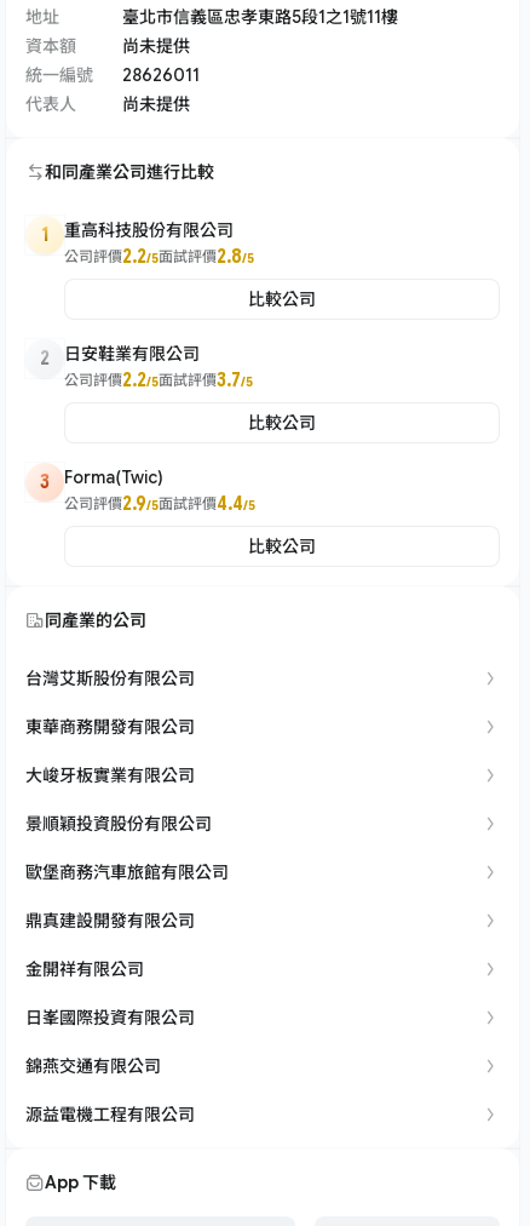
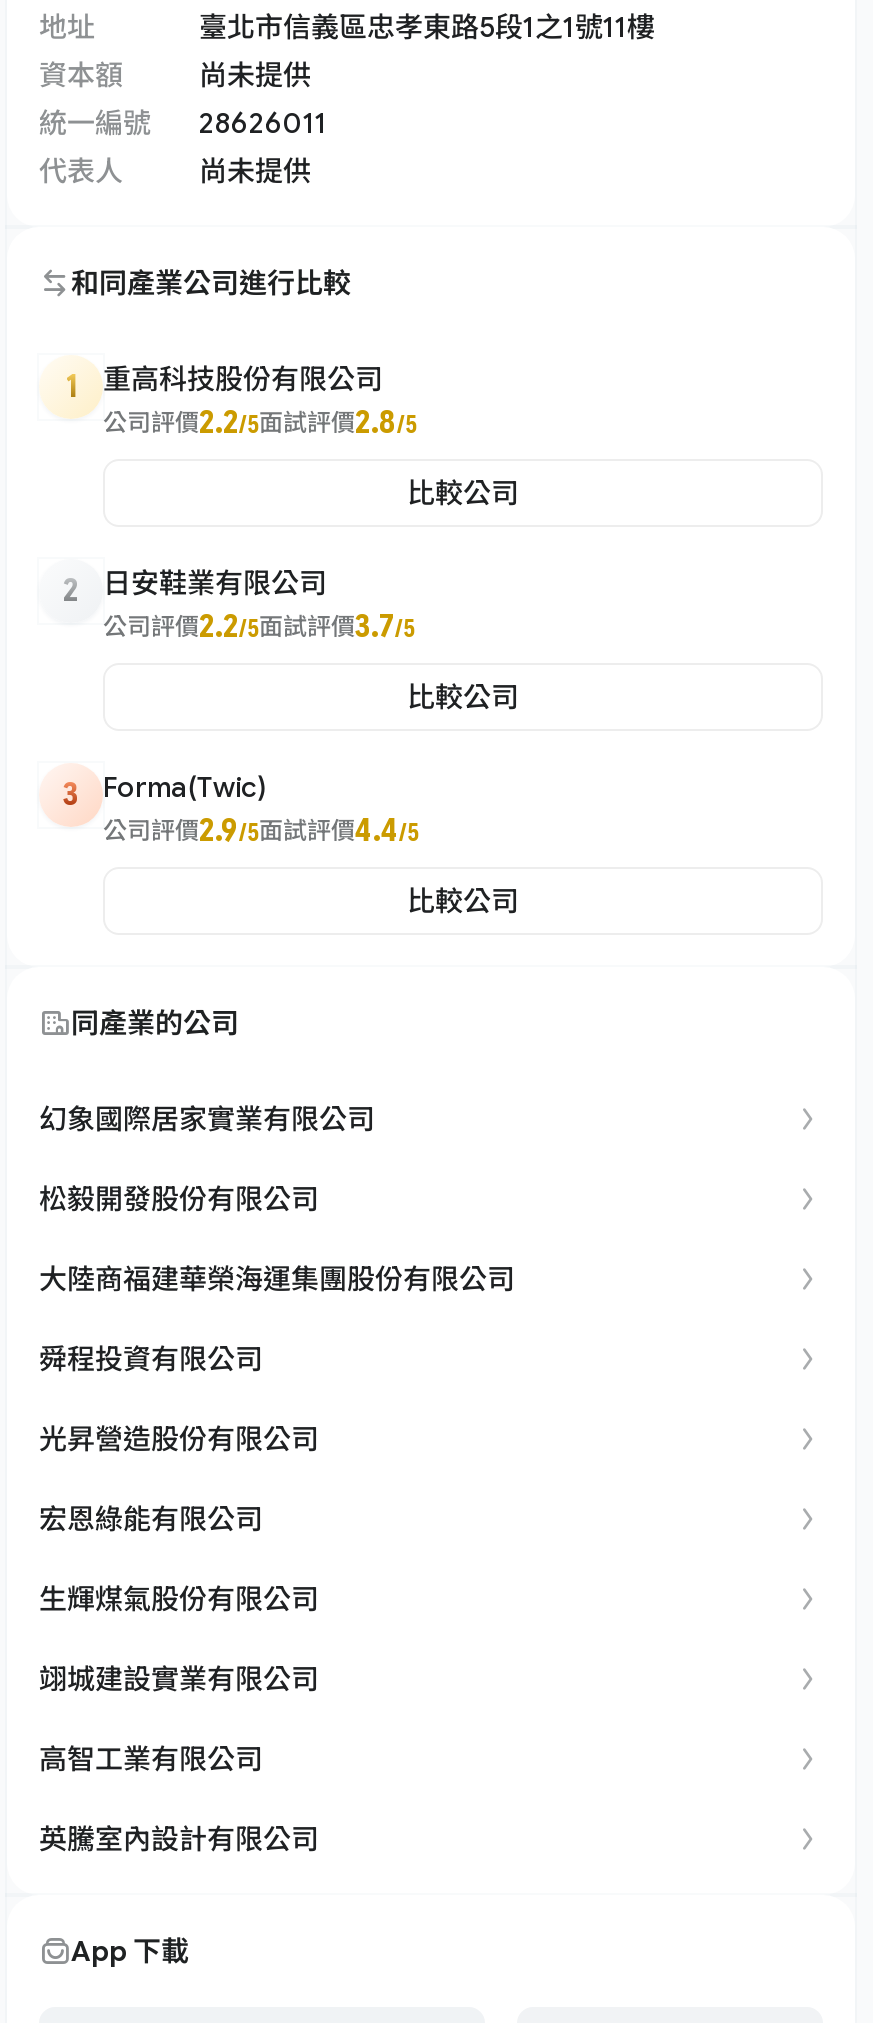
- 台灣艾斯股份有限公司
+ 幻象國際居家實業有限公司

- 東華商務開發有限公司
+ 松毅開發股份有限公司

- 大峻牙板實業有限公司
+ 大陸商福建華榮海運集團股份有限公司

- 景順穎投資股份有限公司
+ 舜程投資有限公司

- 歐堡商務汽車旅館有限公司
+ 光昇營造股份有限公司

- 鼎真建設開發有限公司
+ 宏恩綠能有限公司

- 金開祥有限公司
+ 生輝煤氣股份有限公司

- 日峯國際投資有限公司
+ 翊城建設實業有限公司

- 錦燕交通有限公司
+ 高智工業有限公司

- 源益電機工程有限公司
+ 英騰室內設計有限公司
